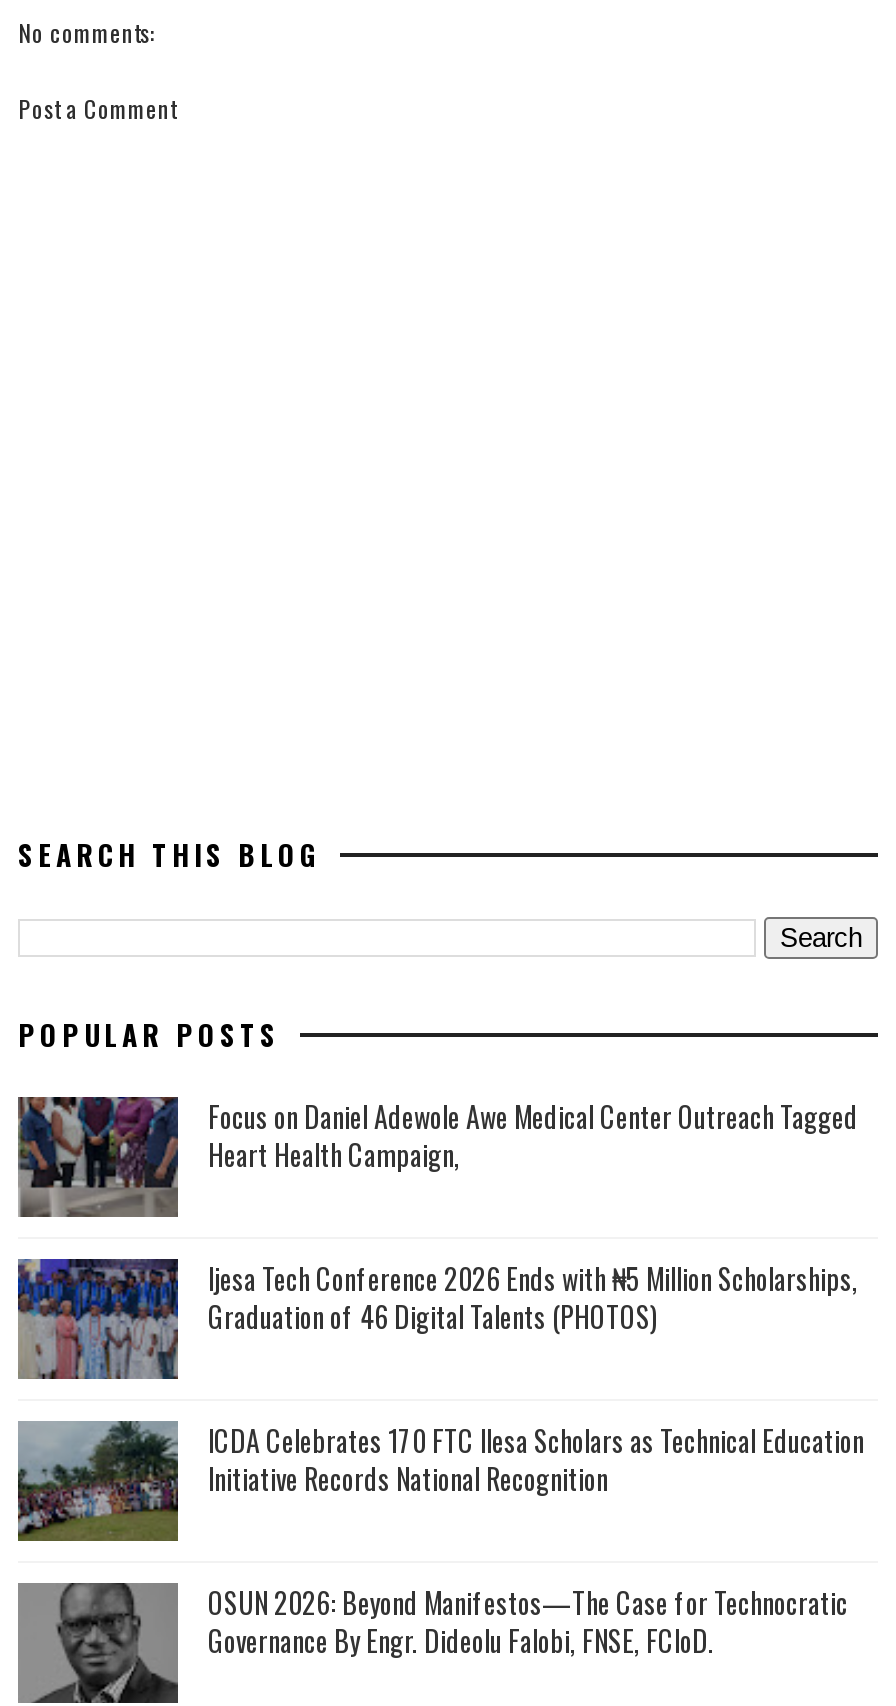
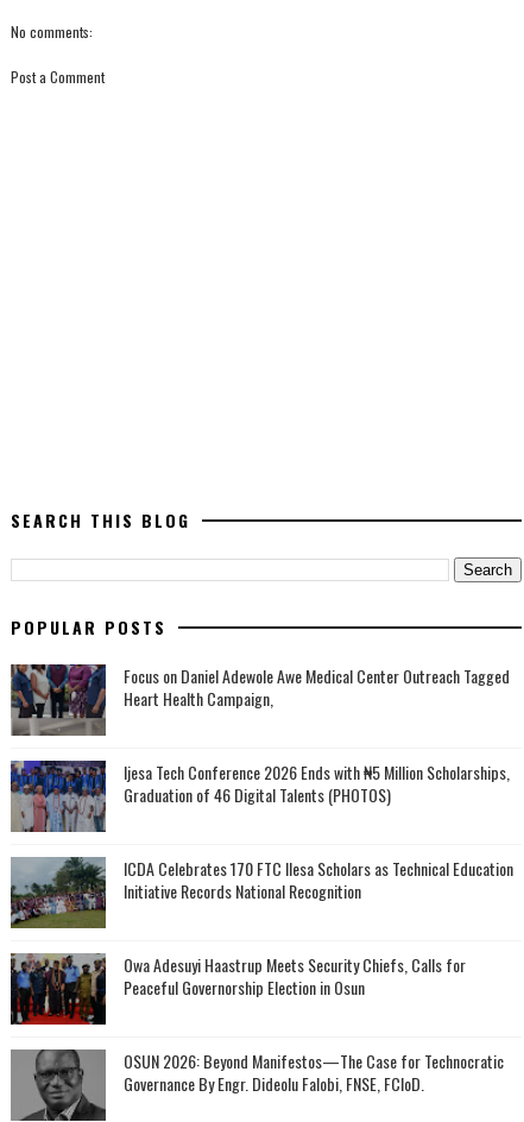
+ [image]
+ Owa Adesuyi Haastrup Meets Security Chiefs, Calls for
+ Peaceful Governorship Election in Osun
